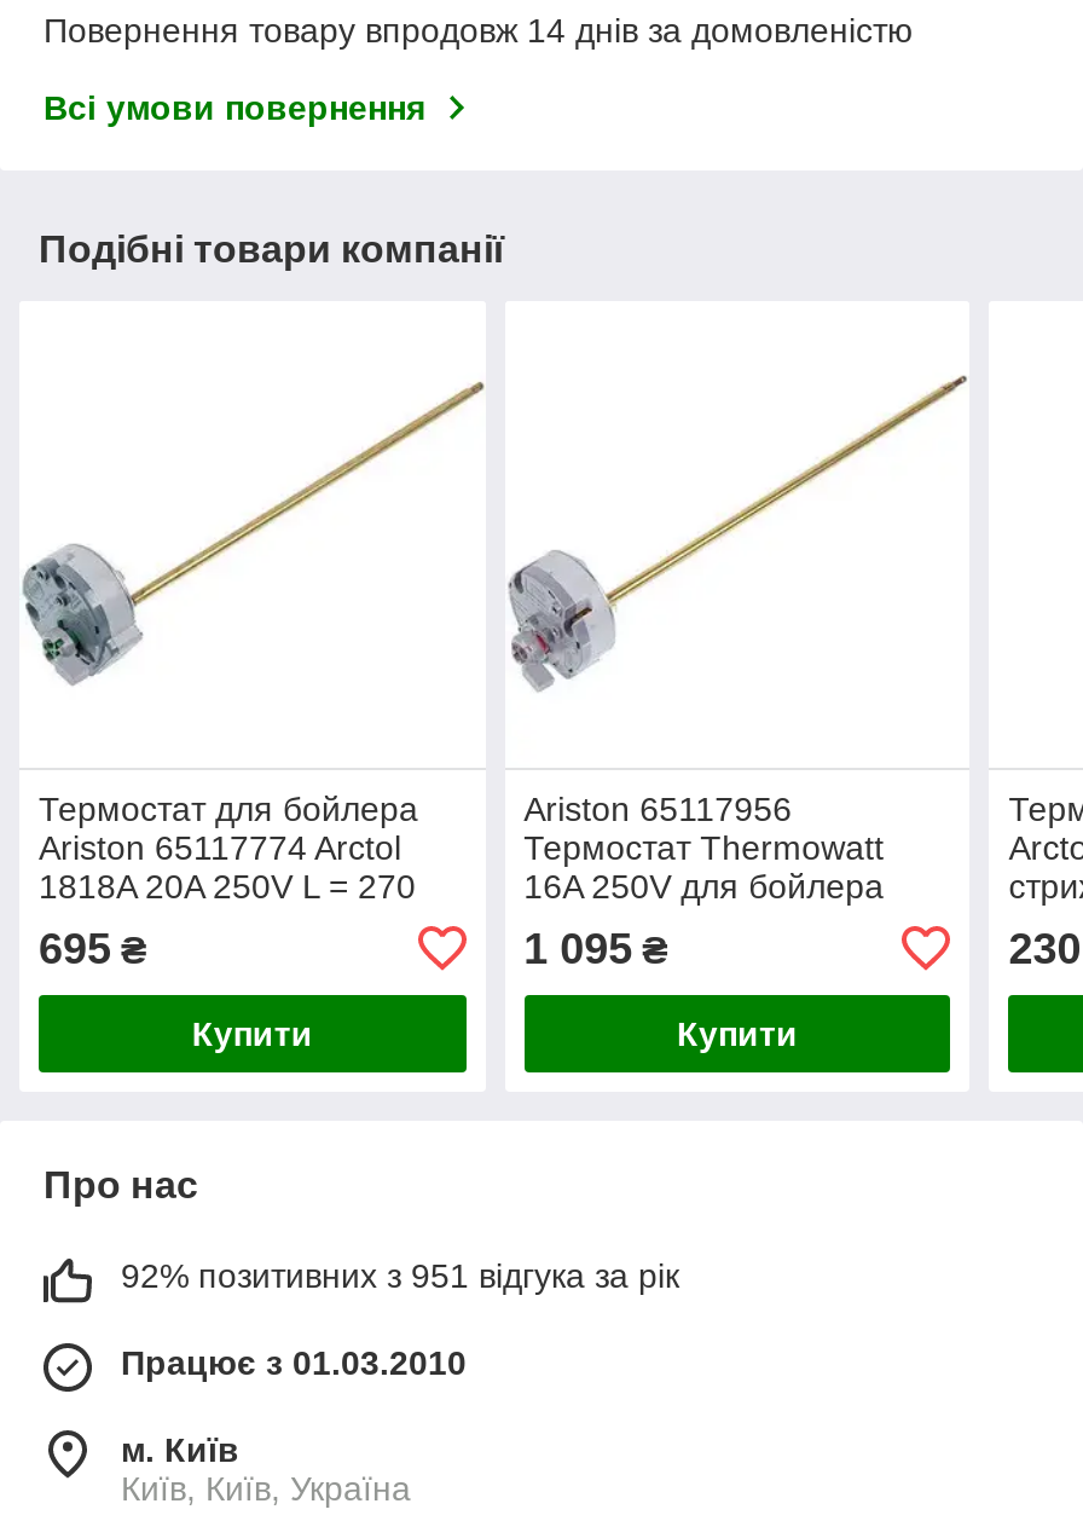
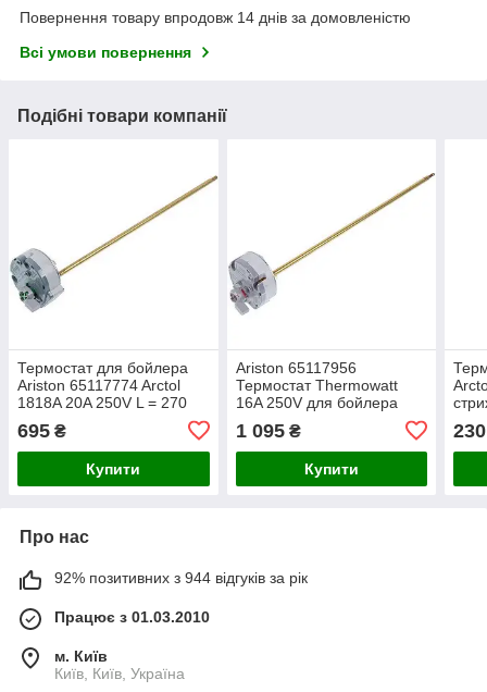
- 92% позитивних з 951 відгука за рік
+ 92% позитивних з 944 відгуків за рік
